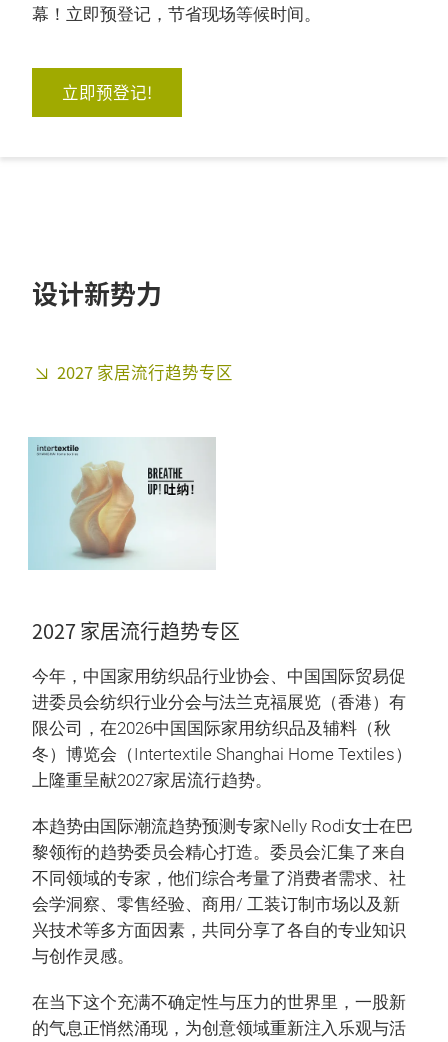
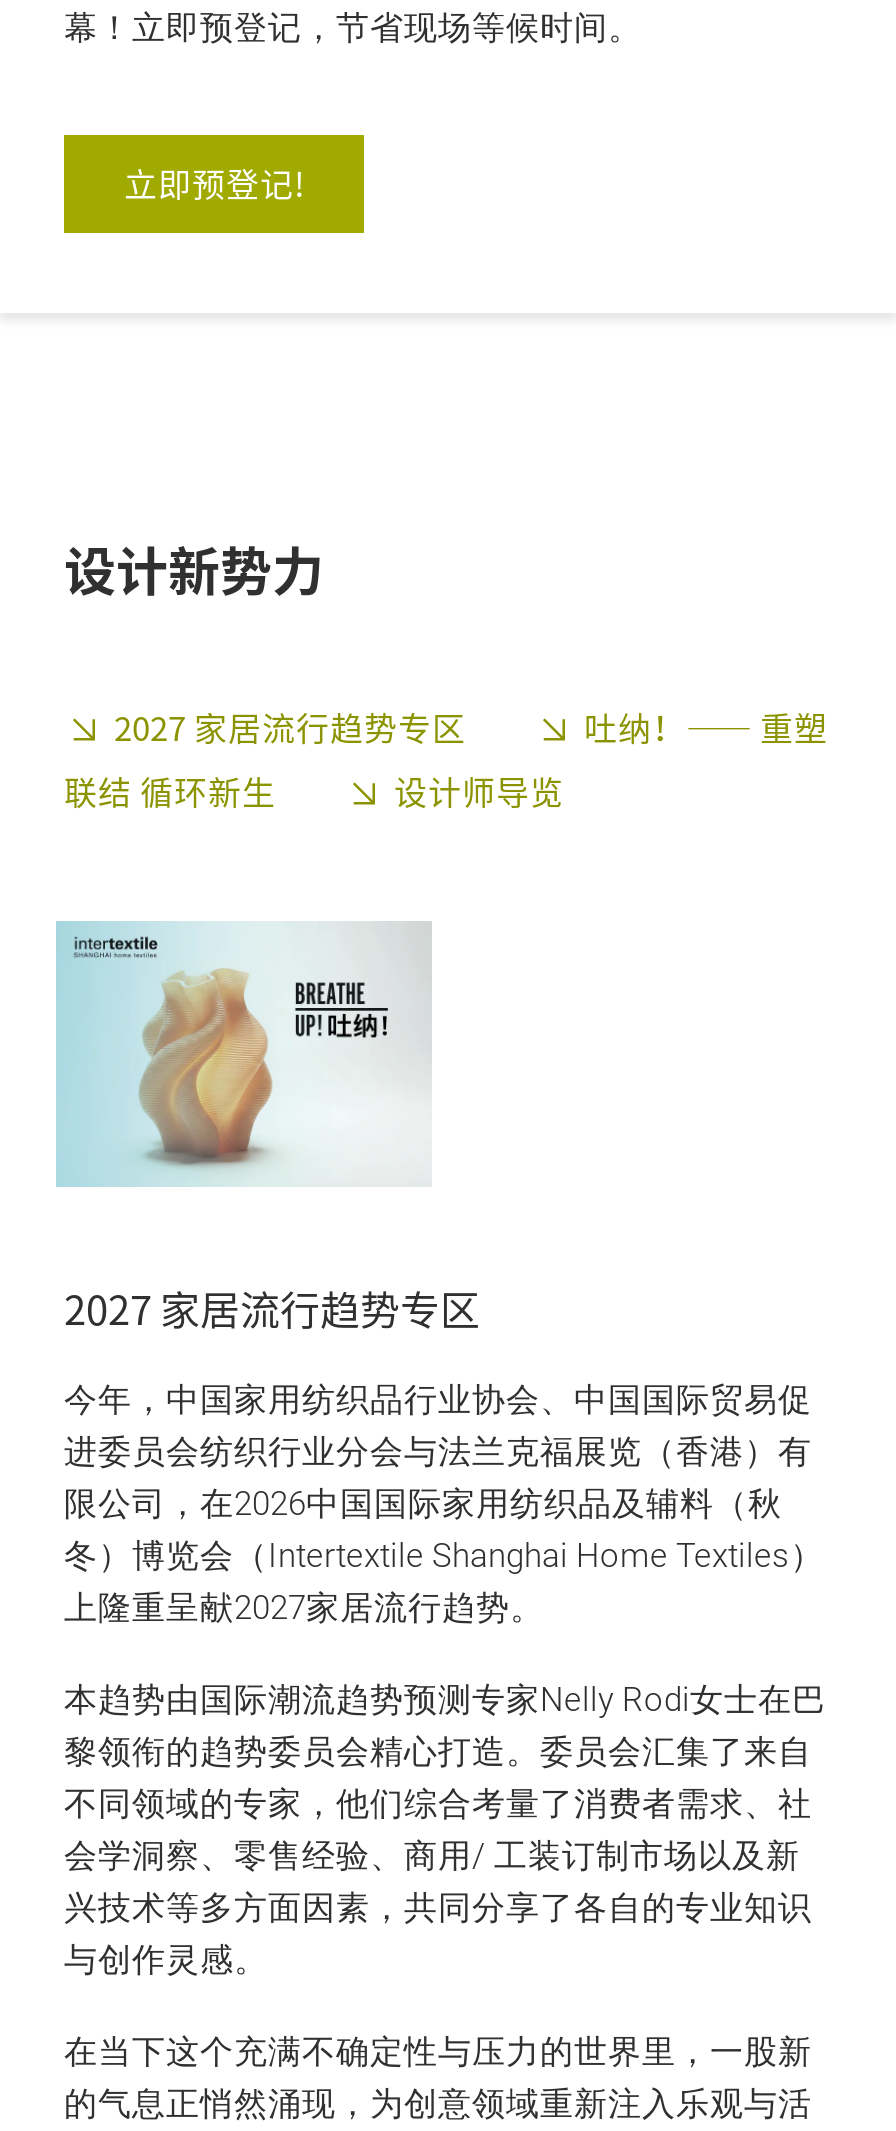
+ 吐纳！—— 重塑
+ 联结 循环新生
+ 设计师导览
